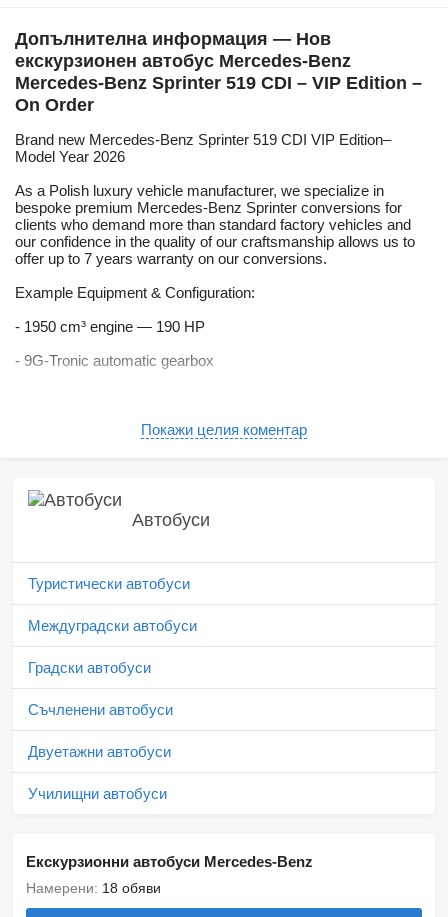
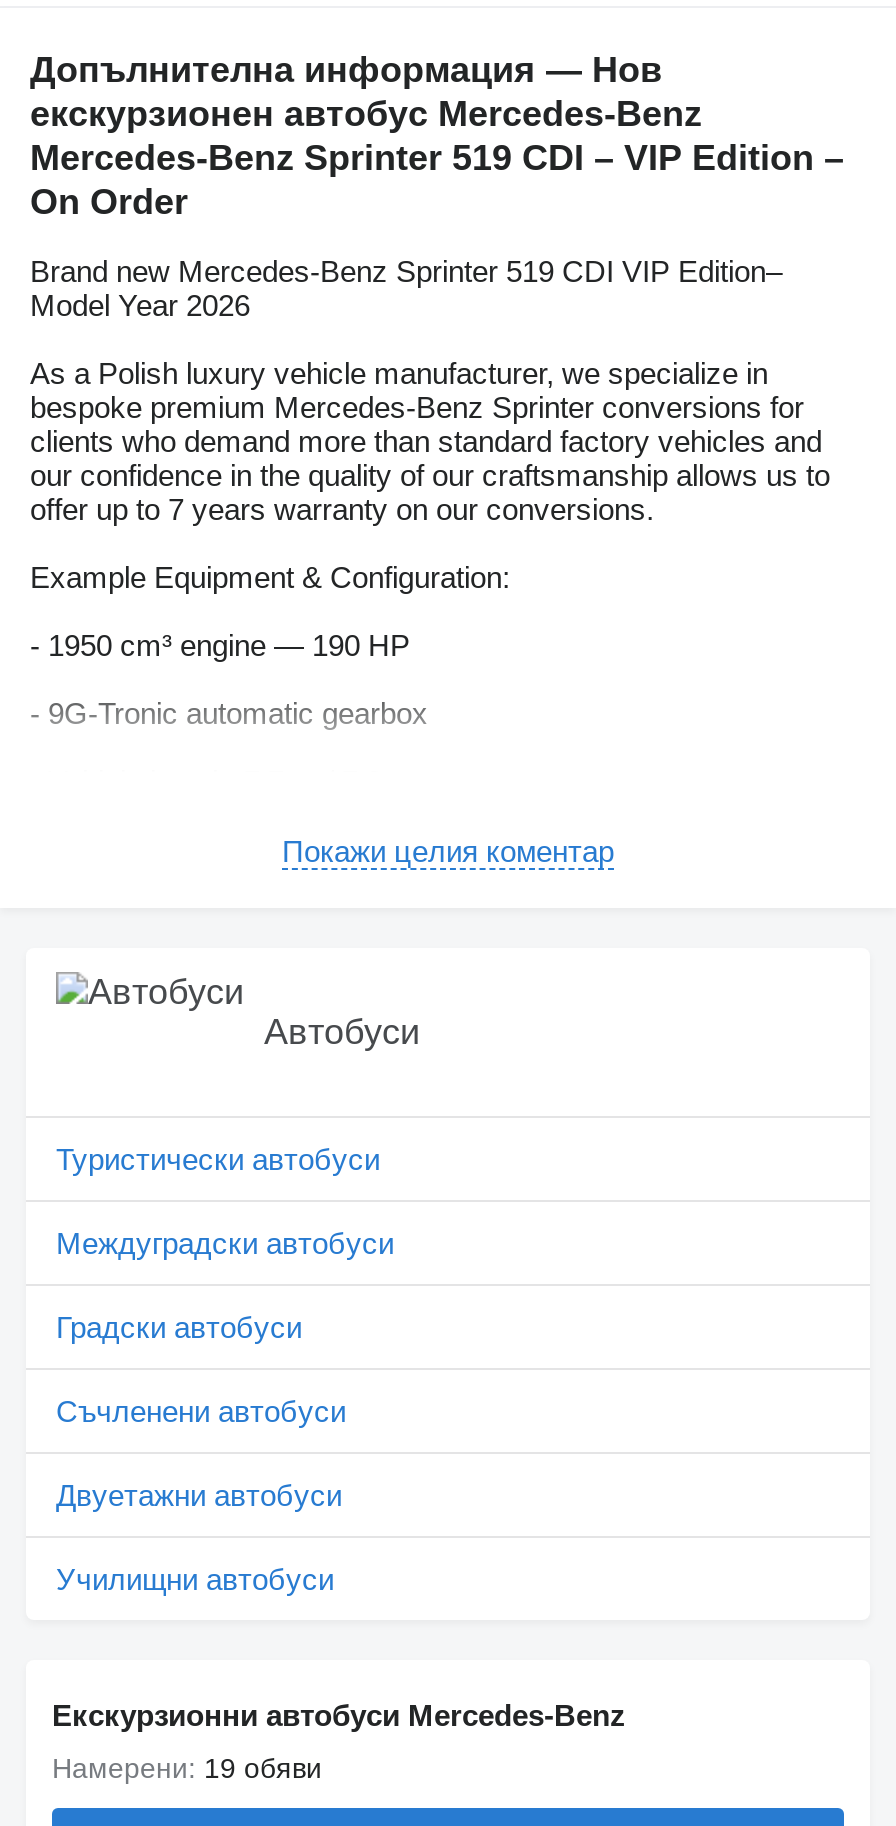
- Намерени: 18 обяви
+ Намерени: 19 обяви
